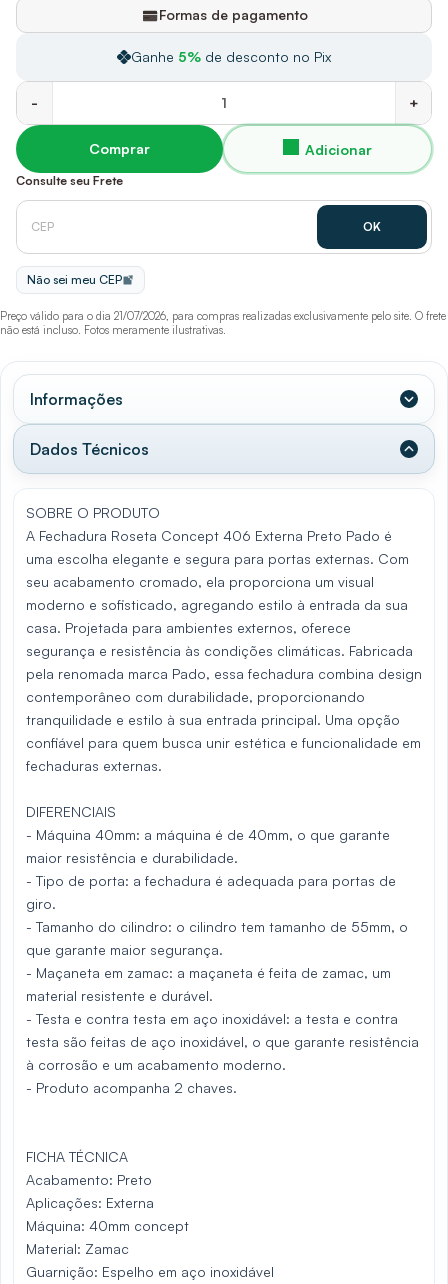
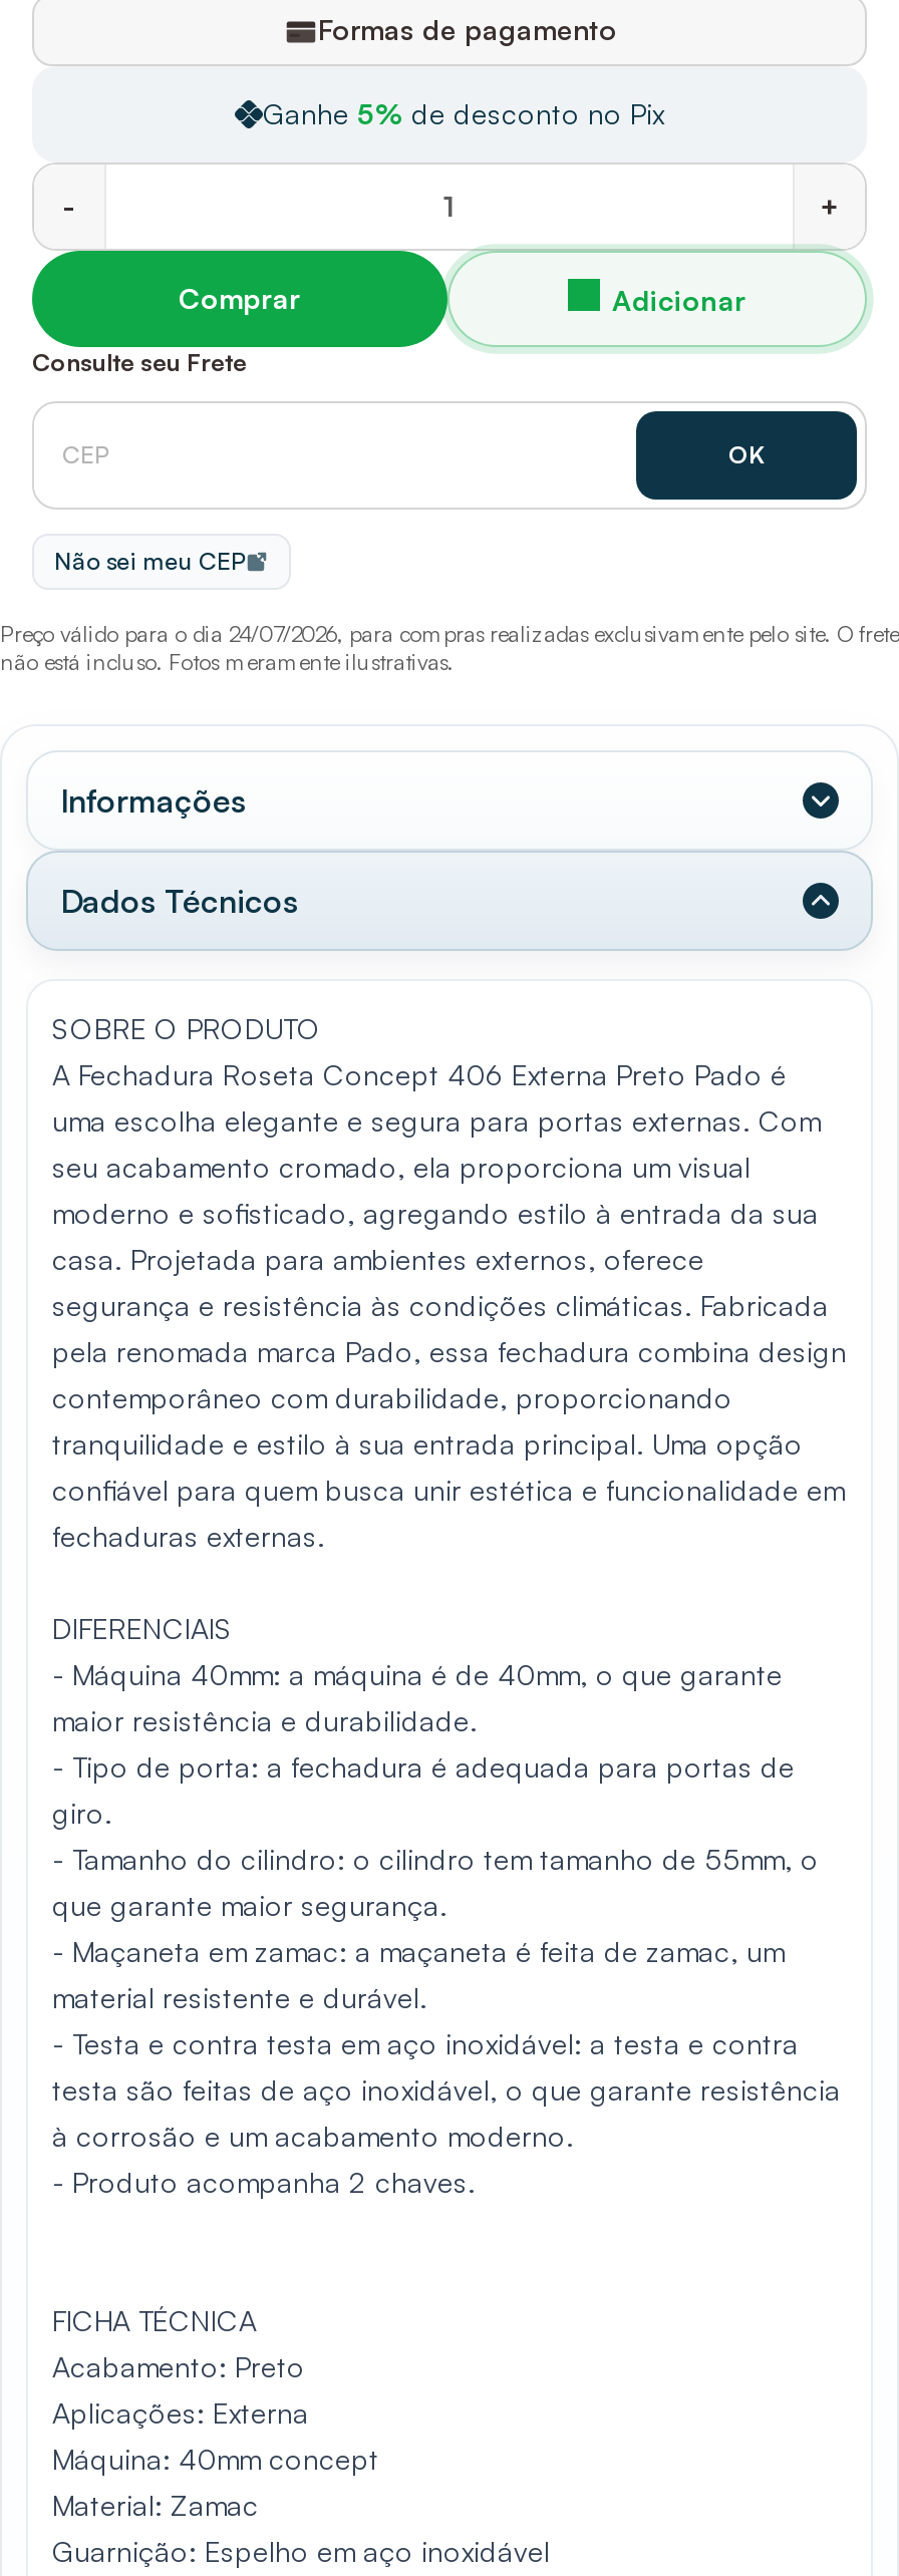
- Preço válido para o dia 21/07/2026, para compras realizadas exclusivamente pelo site. O frete
+ Preço válido para o dia 24/07/2026, para compras realizadas exclusivamente pelo site. O frete
